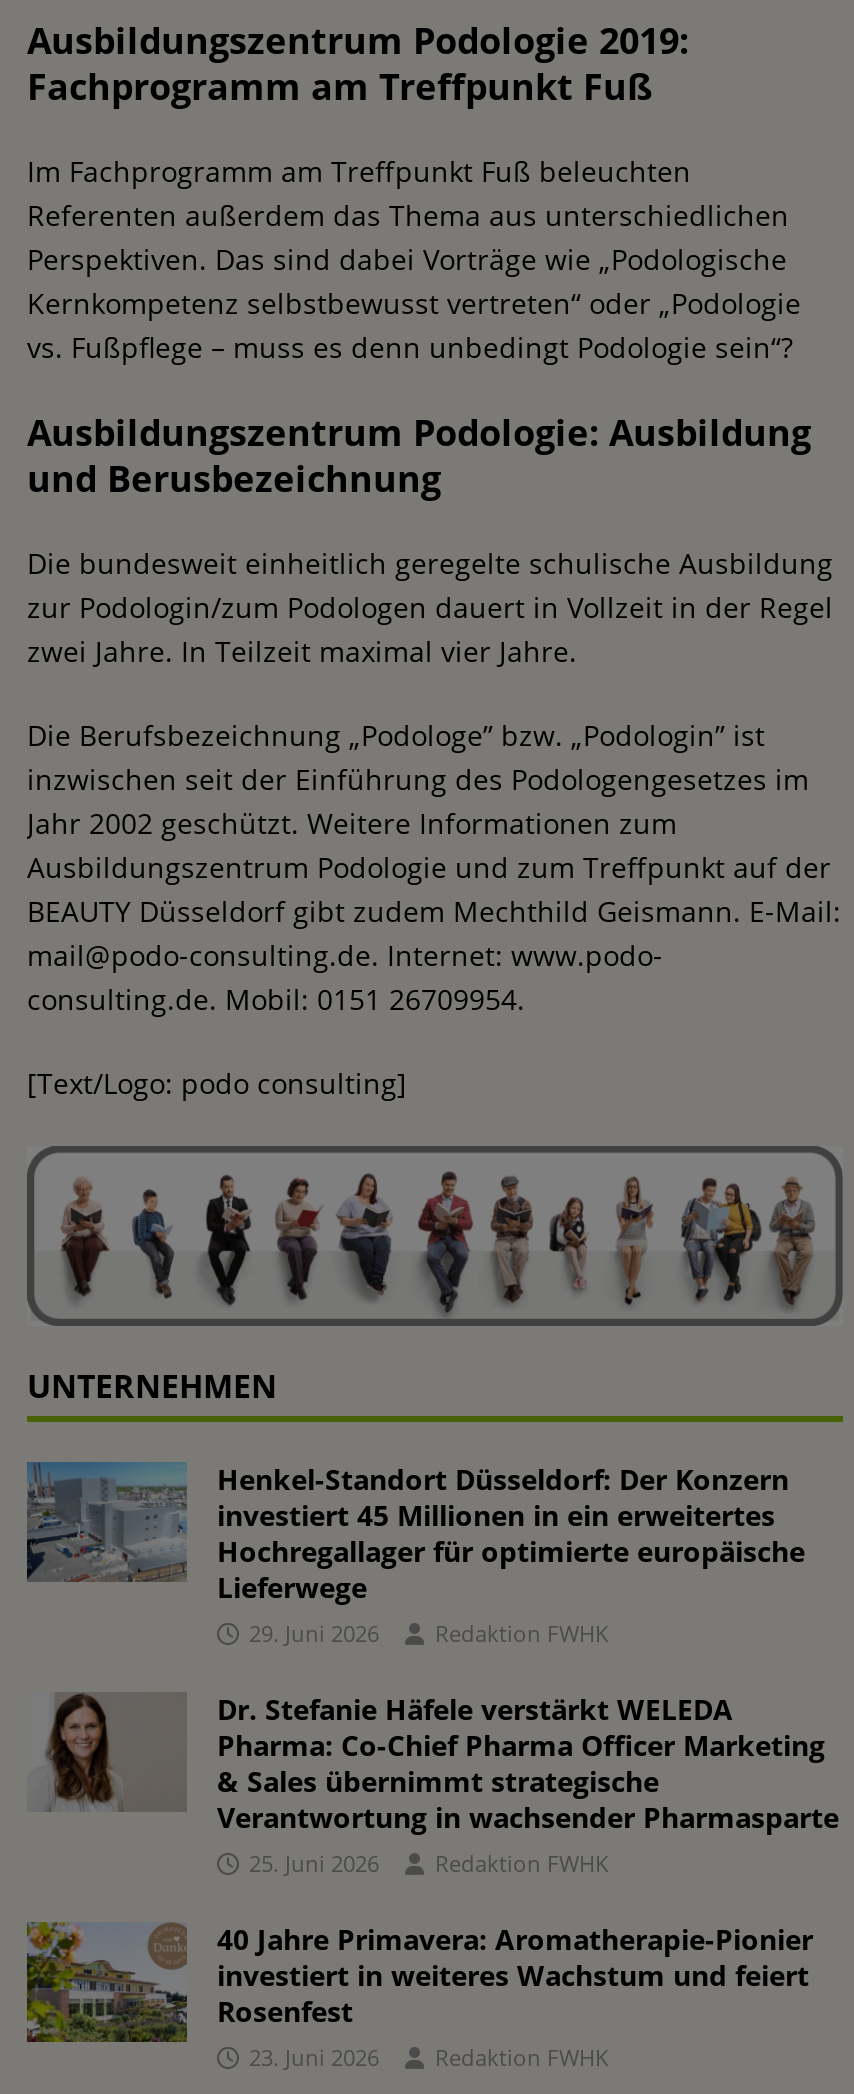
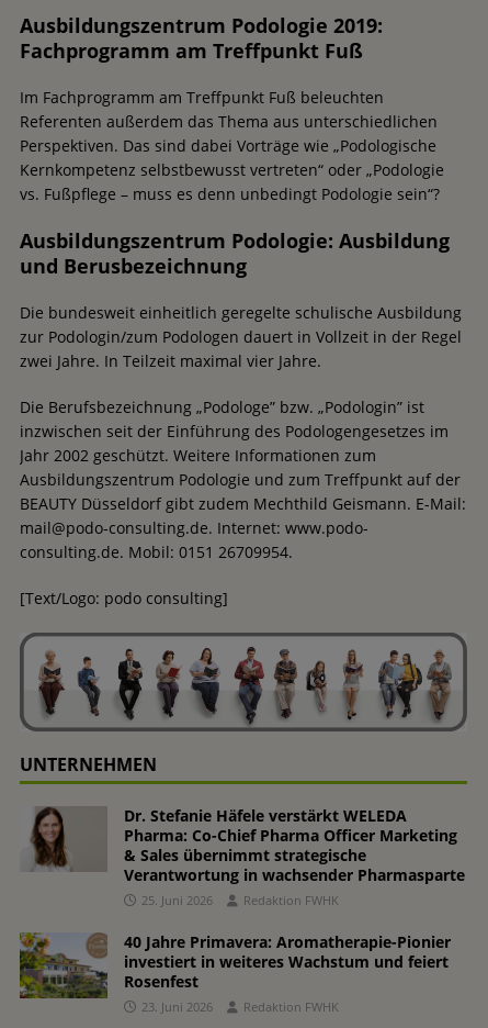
- [image]
- Henkel-Standort Düsseldorf: Der Konzern
- investiert 45 Millionen in ein erweitertes
- Hochregallager für optimierte europäische
- Lieferwege
- 29. Juni 2026
- Redaktion FWHK
